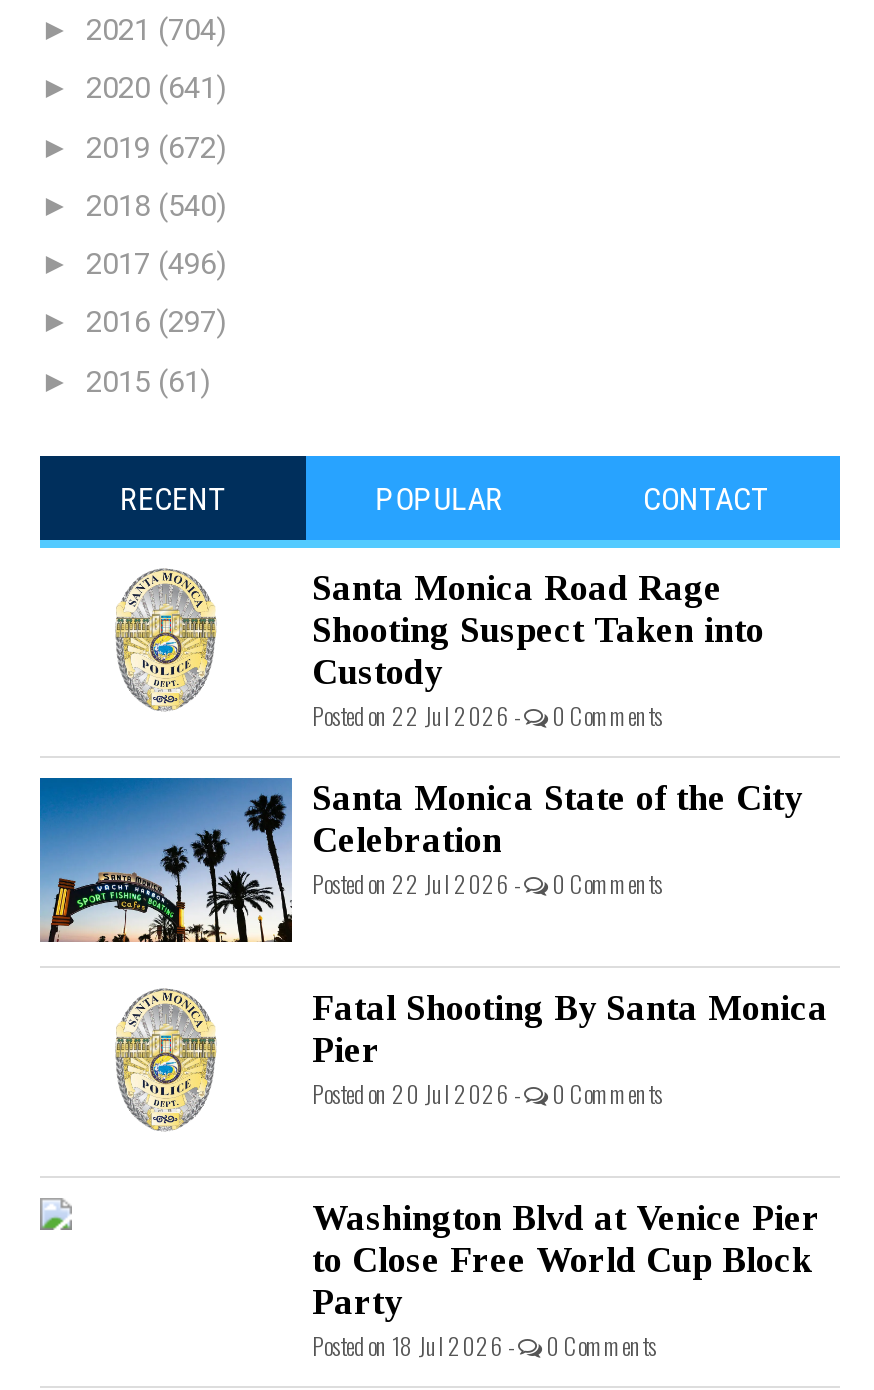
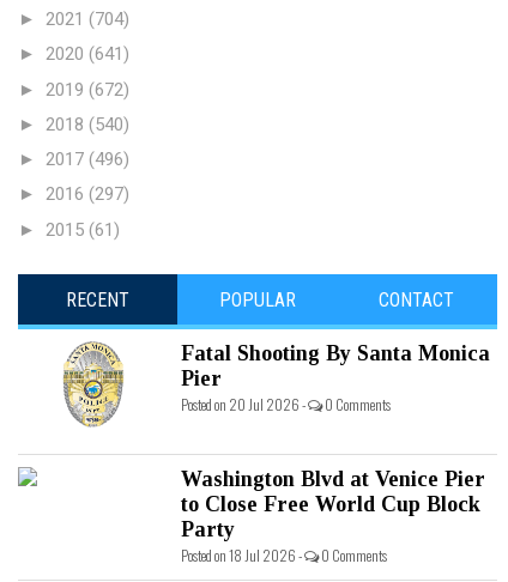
- [image]
- Santa Monica Road Rage
- Shooting Suspect Taken into
- Custody
- Posted on 22 Jul 2026 -
- 0 Comments
- Santa Monica State of the City
- Celebration
- Posted on 22 Jul 2026 -
- 0 Comments
